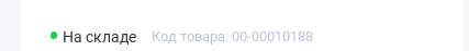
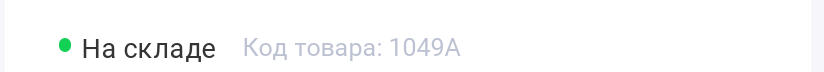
- На складе Код товара: 00-00010188
+ На складе Код товара: 1049A
